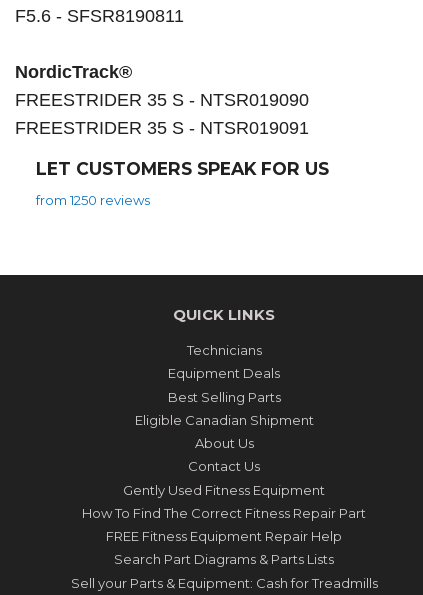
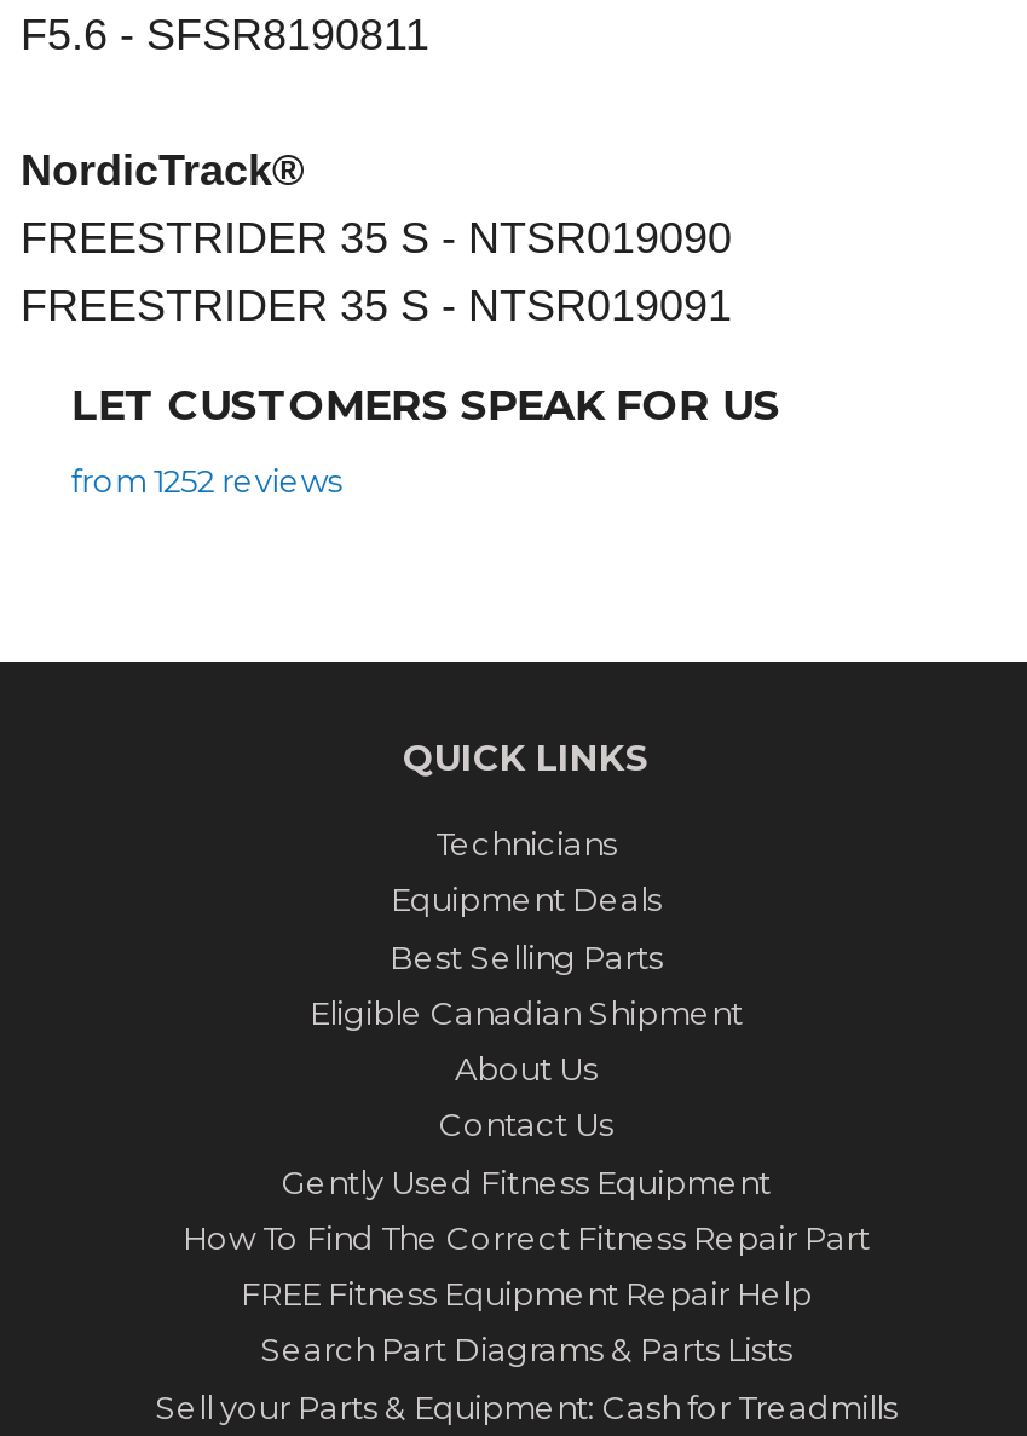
- from 1250 reviews
+ from 1252 reviews
